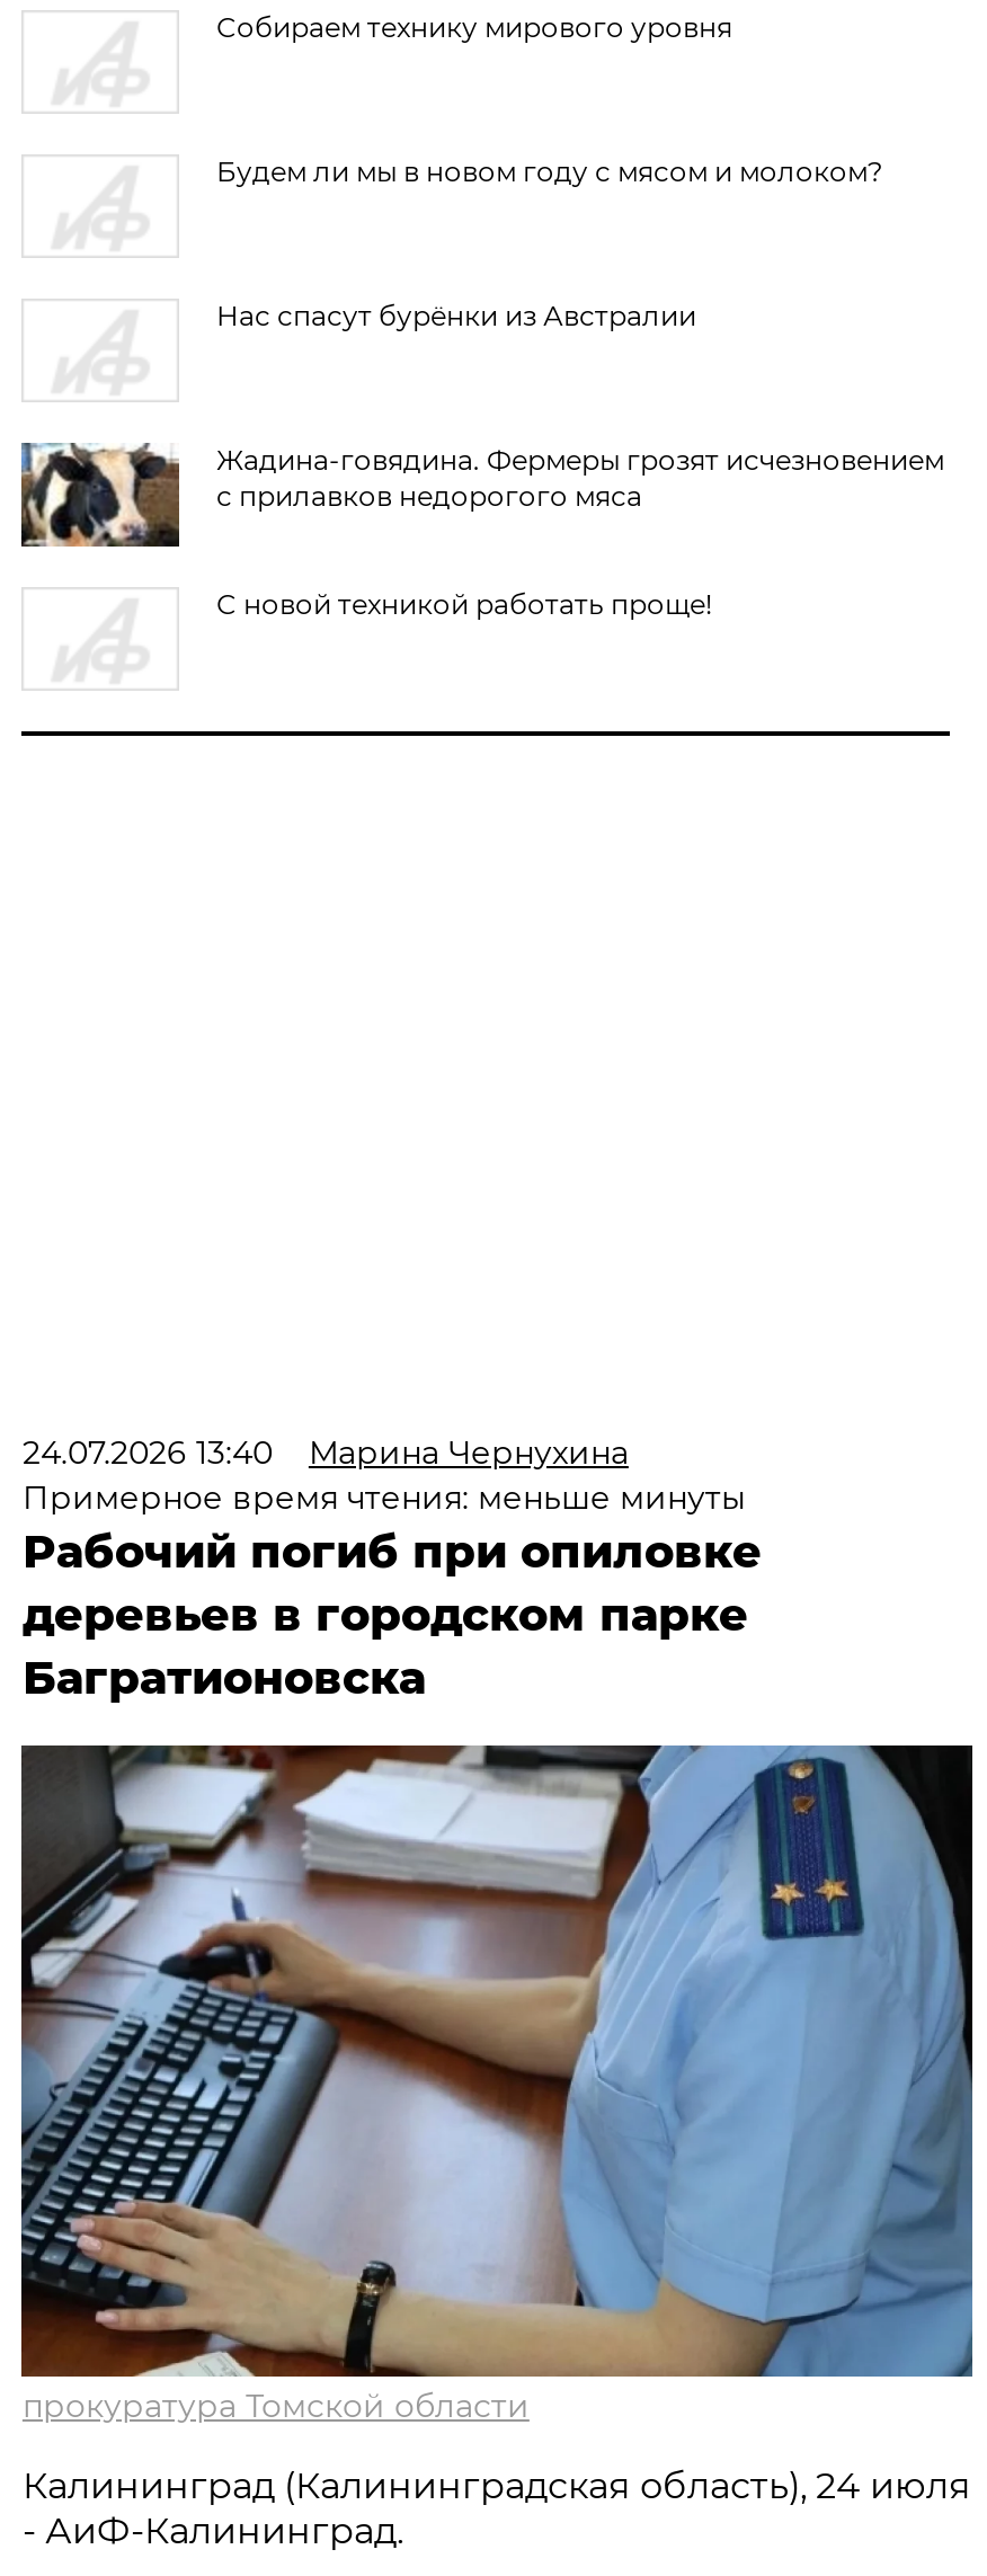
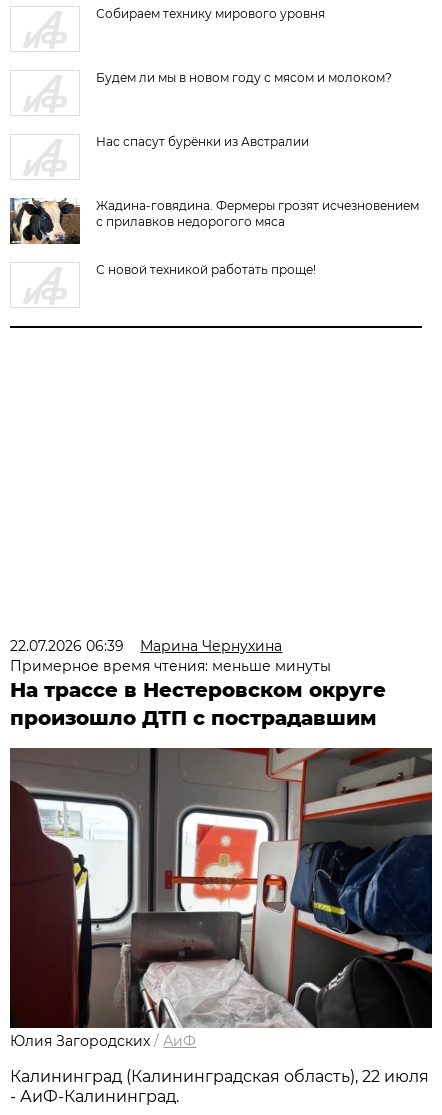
- 24.07.2026 13:40 Марина Чернухина
+ 22.07.2026 06:39 Марина Чернухина

- Рабочий погиб при опиловке
- деревьев в городском парке
- Багратионовска
+ На трассе в Нестеровском округе
+ произошло ДТП с пострадавшим

- [image]
- прокуратура Томской области
+ [image]
+ Юлия Загородских / АиФ

- Калининград (Калининградская область), 24 июля
+ Калининград (Калининградская область), 22 июля
